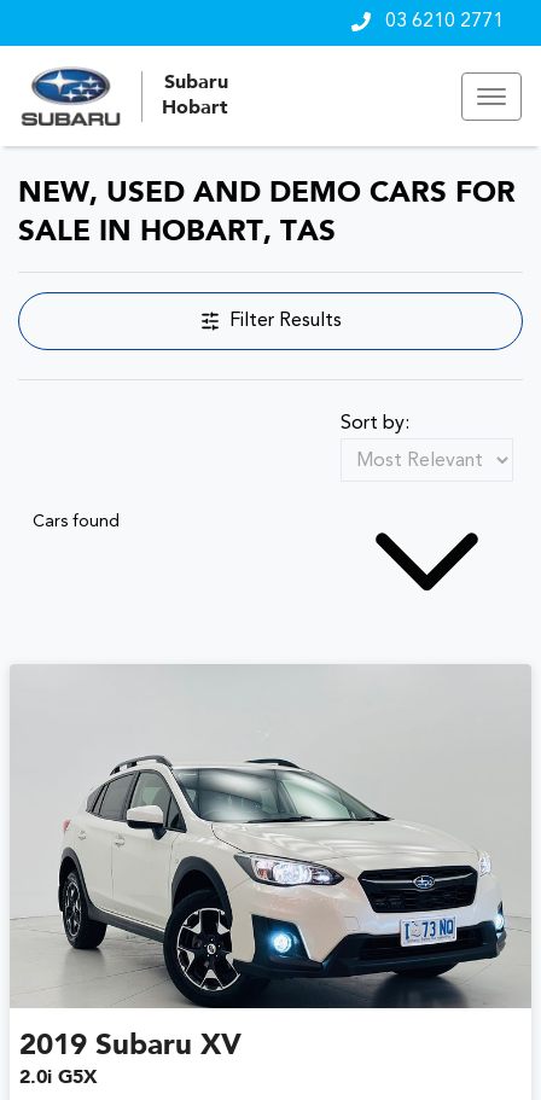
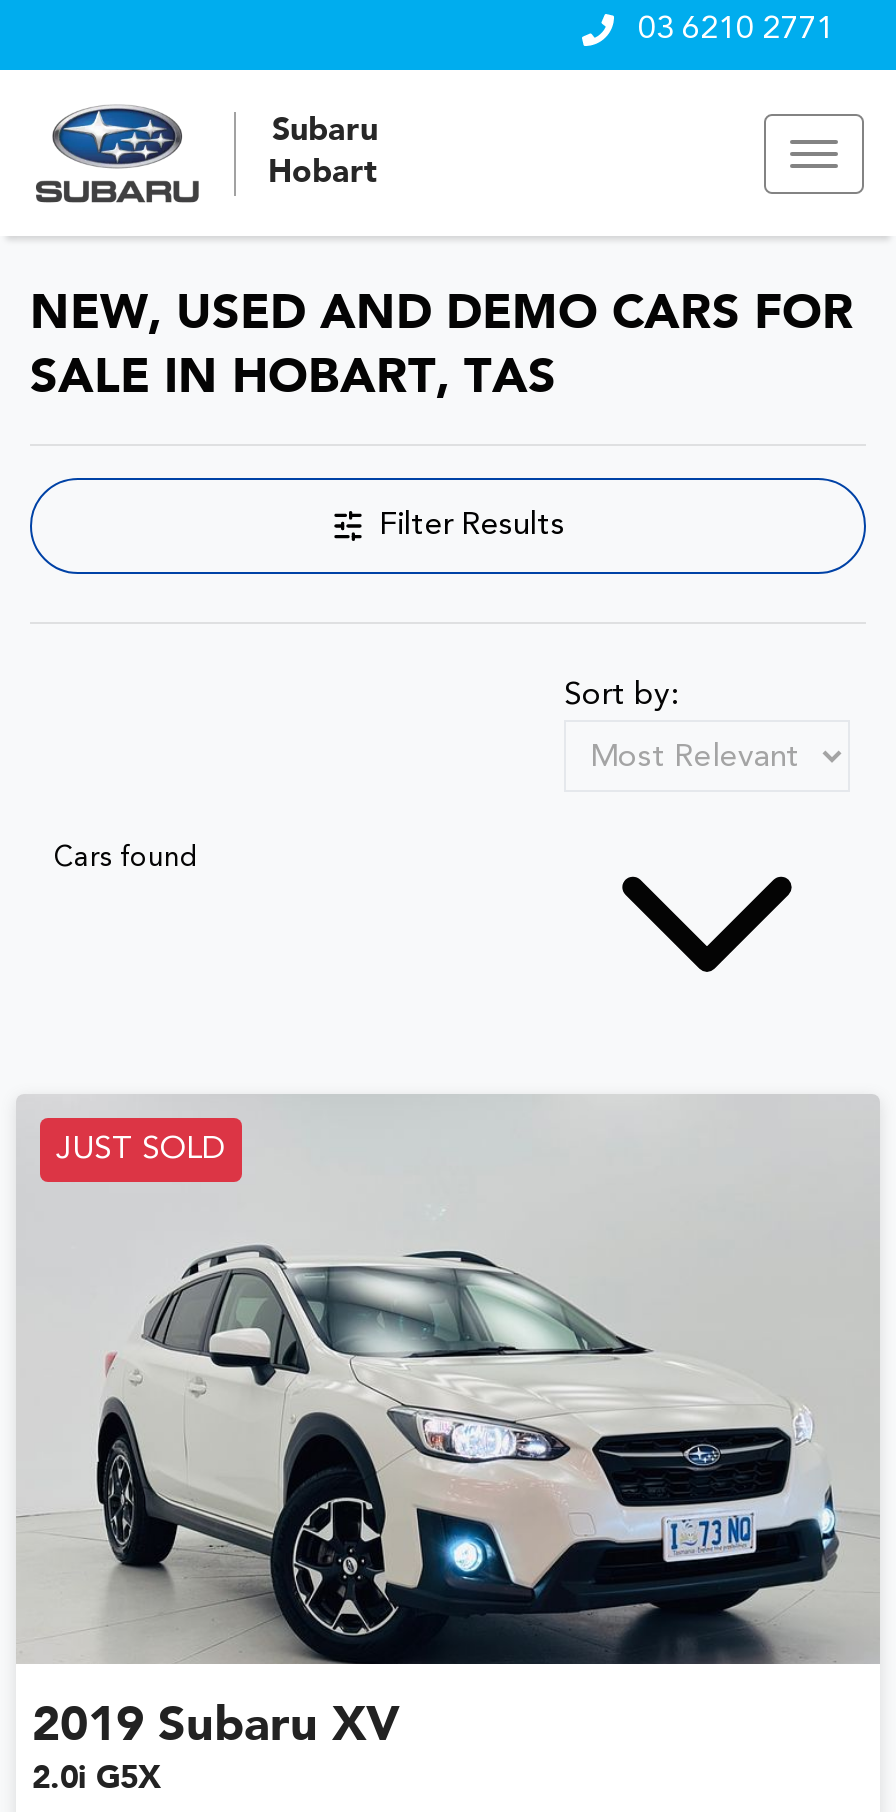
+ JUST SOLD
